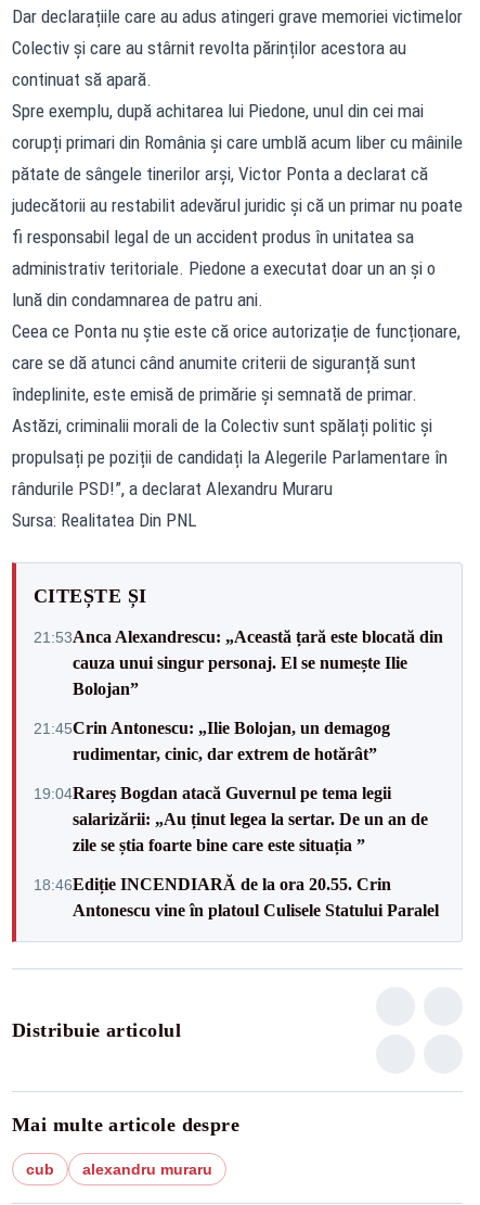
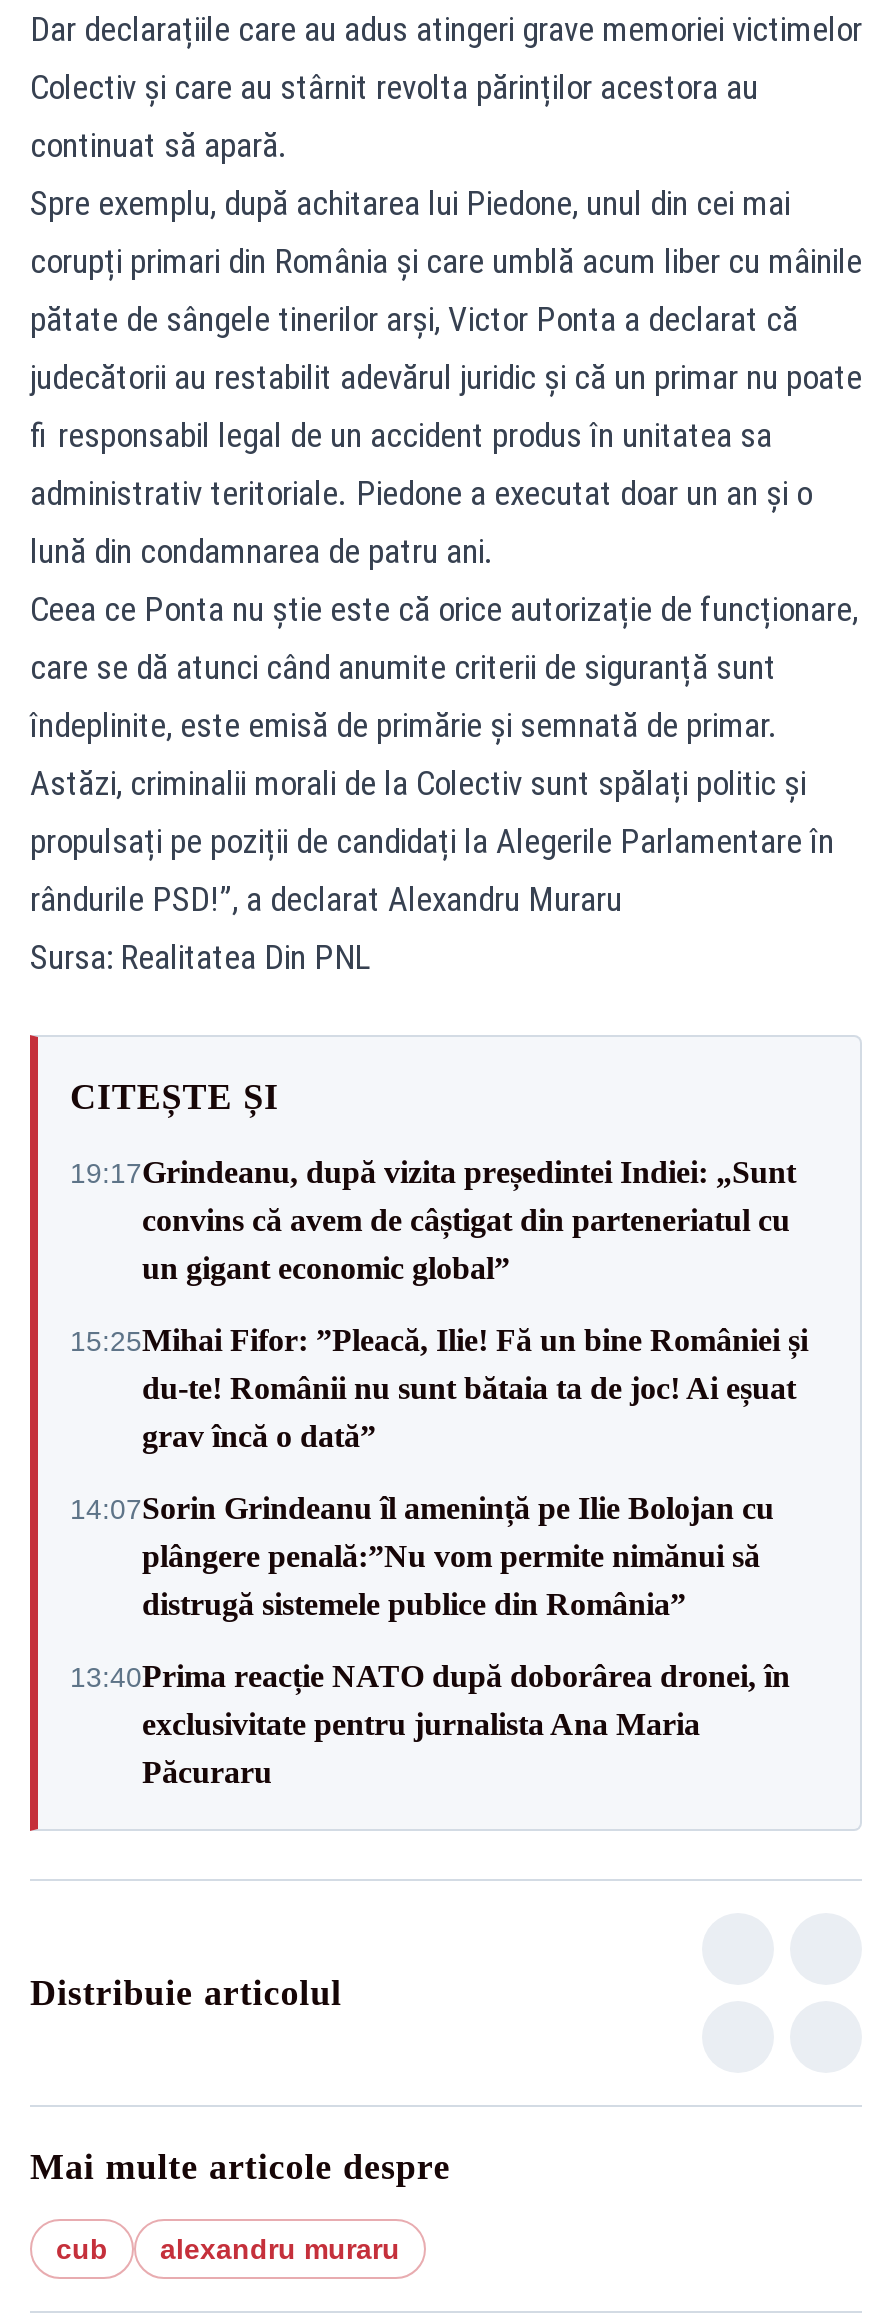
- 21:53Anca Alexandrescu: „Această țară este blocată din
- cauza unui singur personaj. El se numește Ilie
- Bolojan”
+ 19:17Grindeanu, după vizita președintei Indiei: „Sunt
+ convins că avem de câștigat din parteneriatul cu
+ un gigant economic global”

- 21:45Crin Antonescu: „Ilie Bolojan, un demagog
- rudimentar, cinic, dar extrem de hotărât”
+ 15:25Mihai Fifor: ”Pleacă, Ilie! Fă un bine României și
+ du-te! Românii nu sunt bătaia ta de joc! Ai eșuat
+ grav încă o dată”

- 19:04Rareș Bogdan atacă Guvernul pe tema legii
- salarizării: „Au ținut legea la sertar. De un an de
- zile se știa foarte bine care este situația ”
+ 14:07Sorin Grindeanu îl amenință pe Ilie Bolojan cu
+ plângere penală:”Nu vom permite nimănui să
+ distrugă sistemele publice din România”

- 18:46Ediție INCENDIARĂ de la ora 20.55. Crin
- Antonescu vine în platoul Culisele Statului Paralel
+ 13:40Prima reacție NATO după doborârea dronei, în
+ exclusivitate pentru jurnalista Ana Maria
+ Păcuraru
